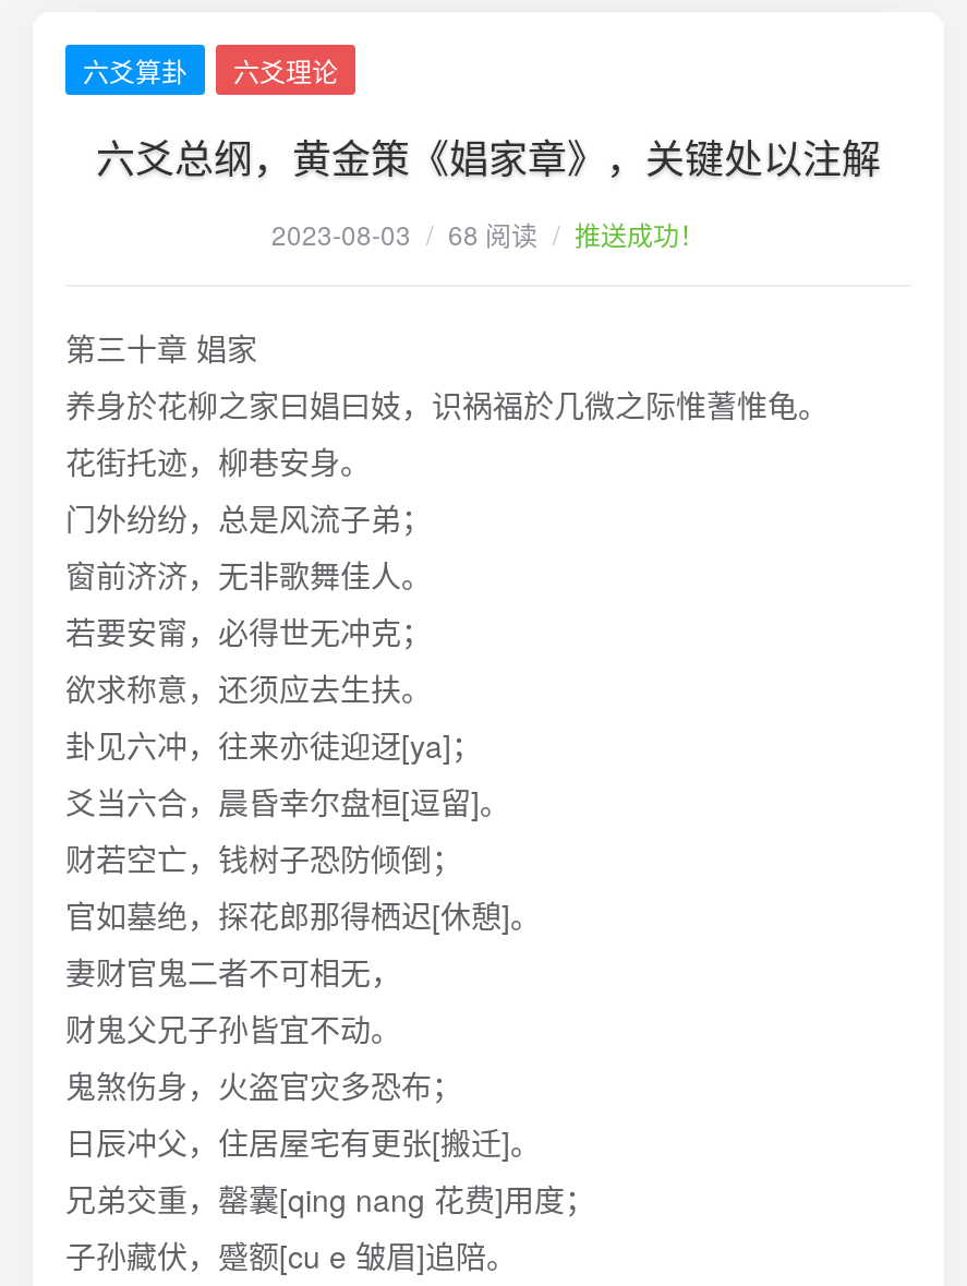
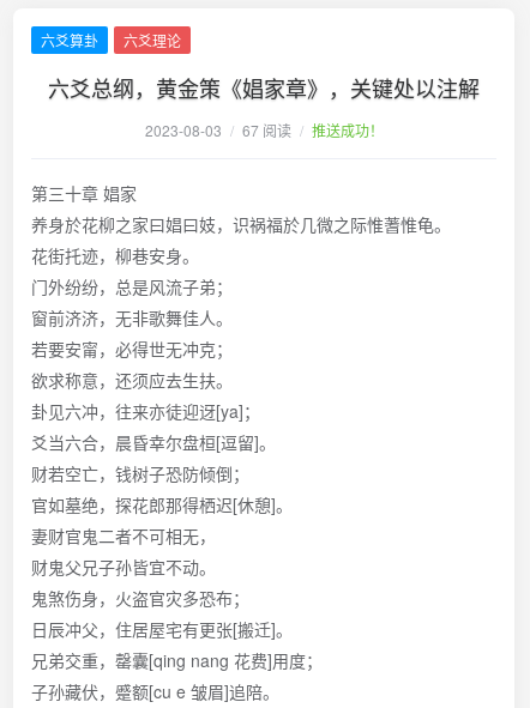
- 2023-08-03 / 68 阅读 / 推送成功！
+ 2023-08-03 / 67 阅读 / 推送成功！
